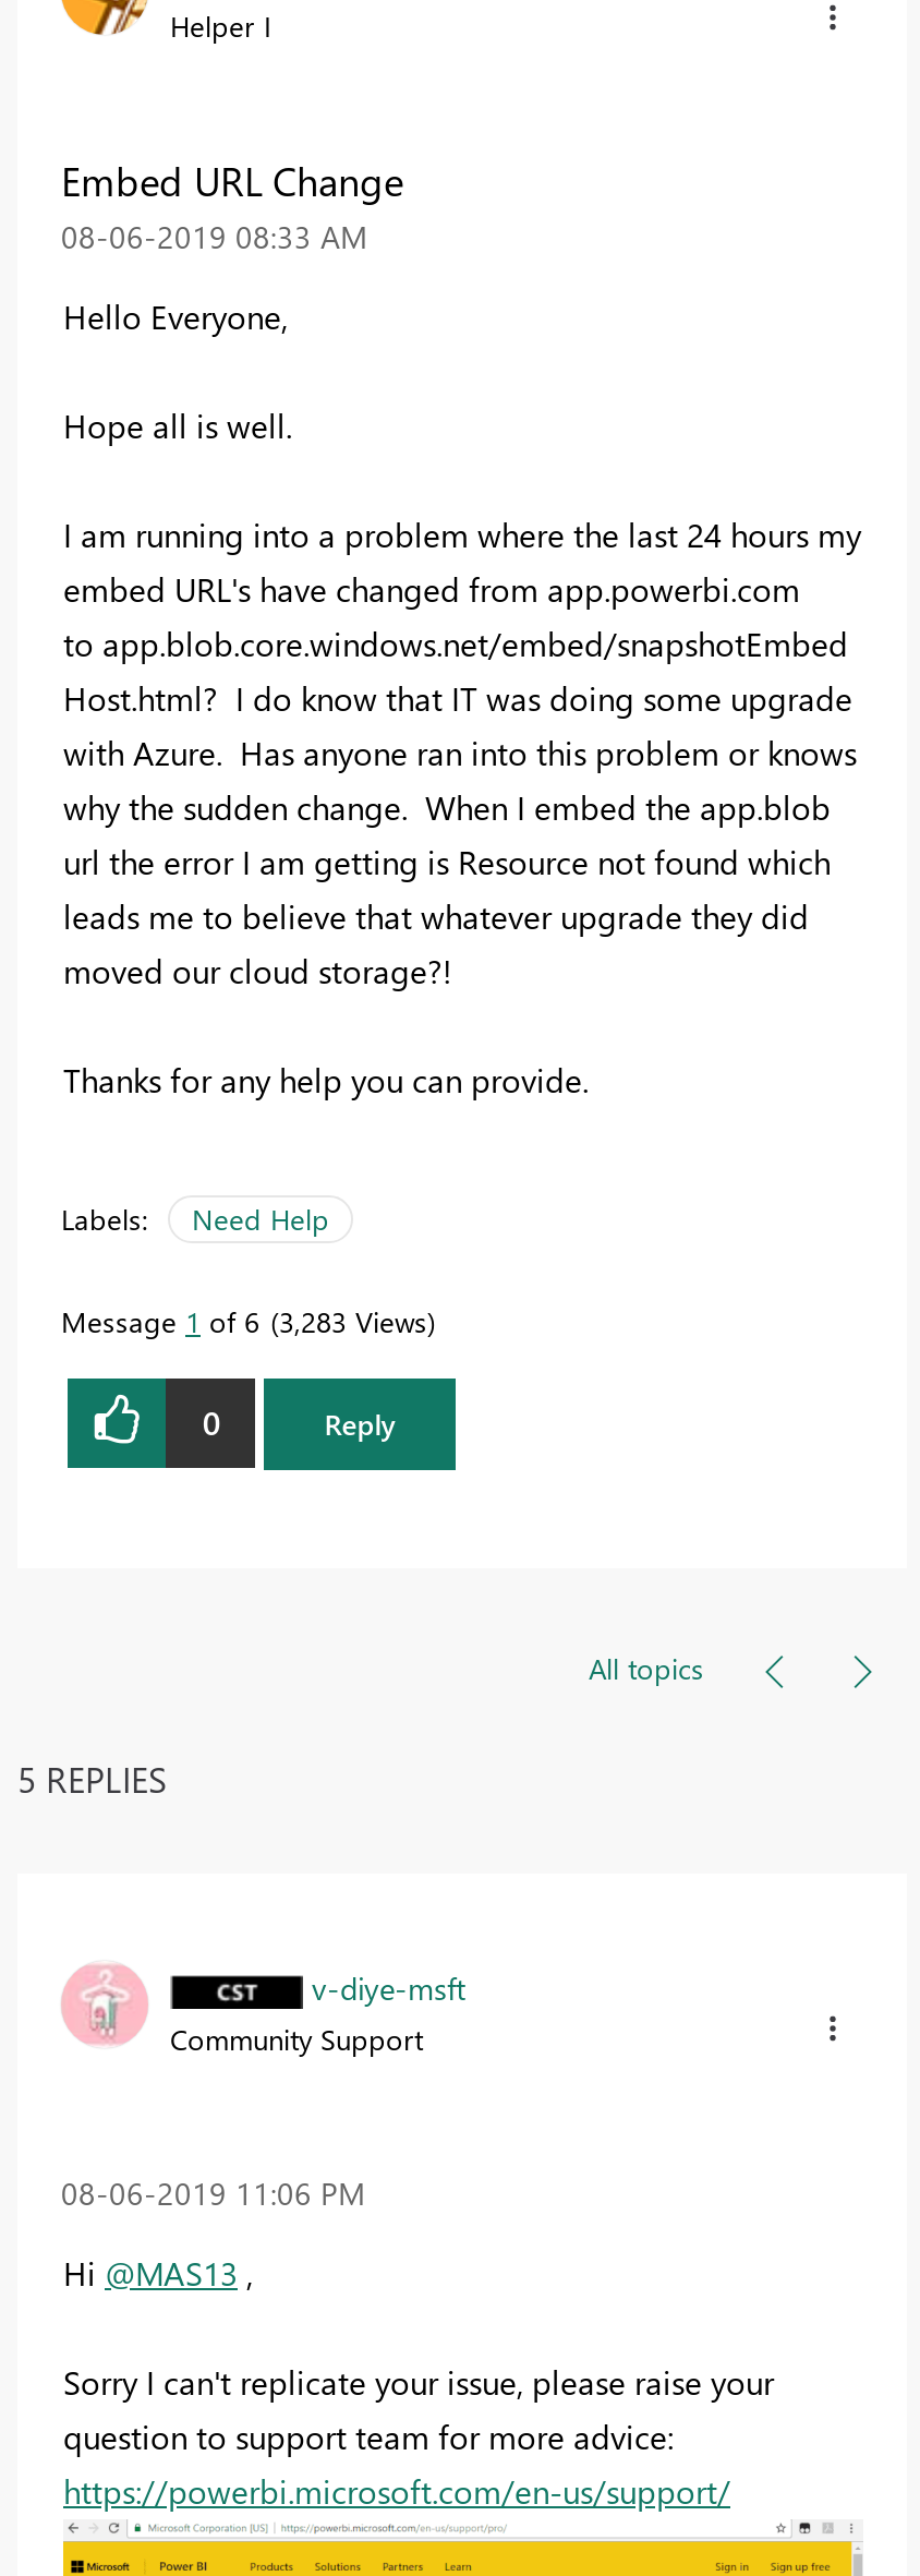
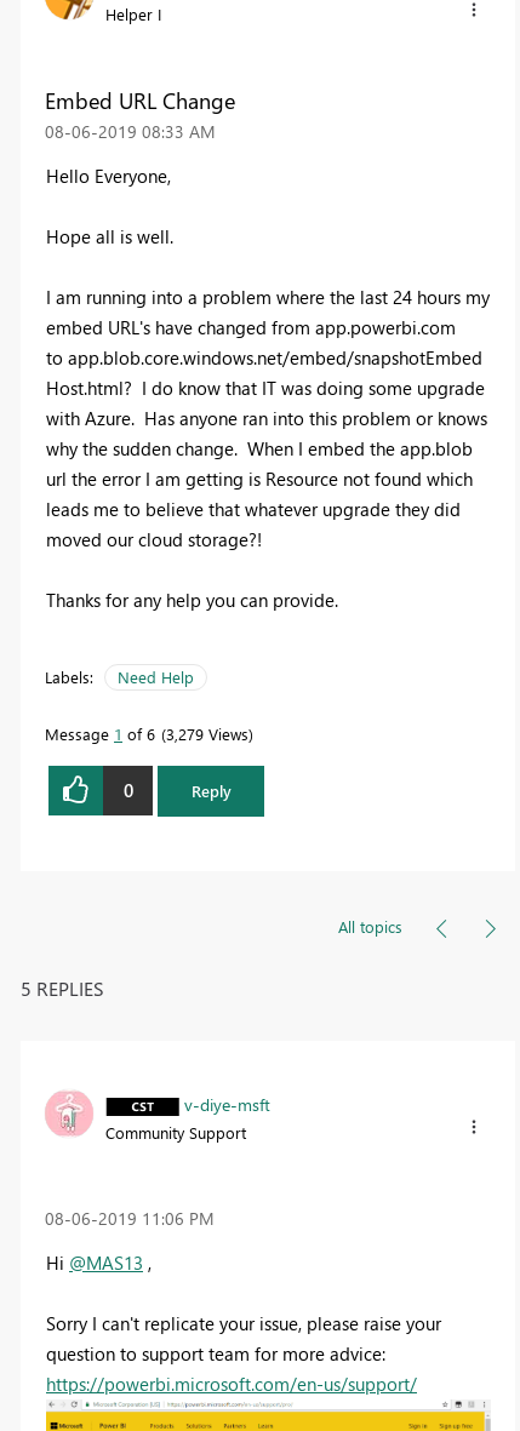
- Message 1 of 6 3,283 Views
+ Message 1 of 6 3,279 Views
